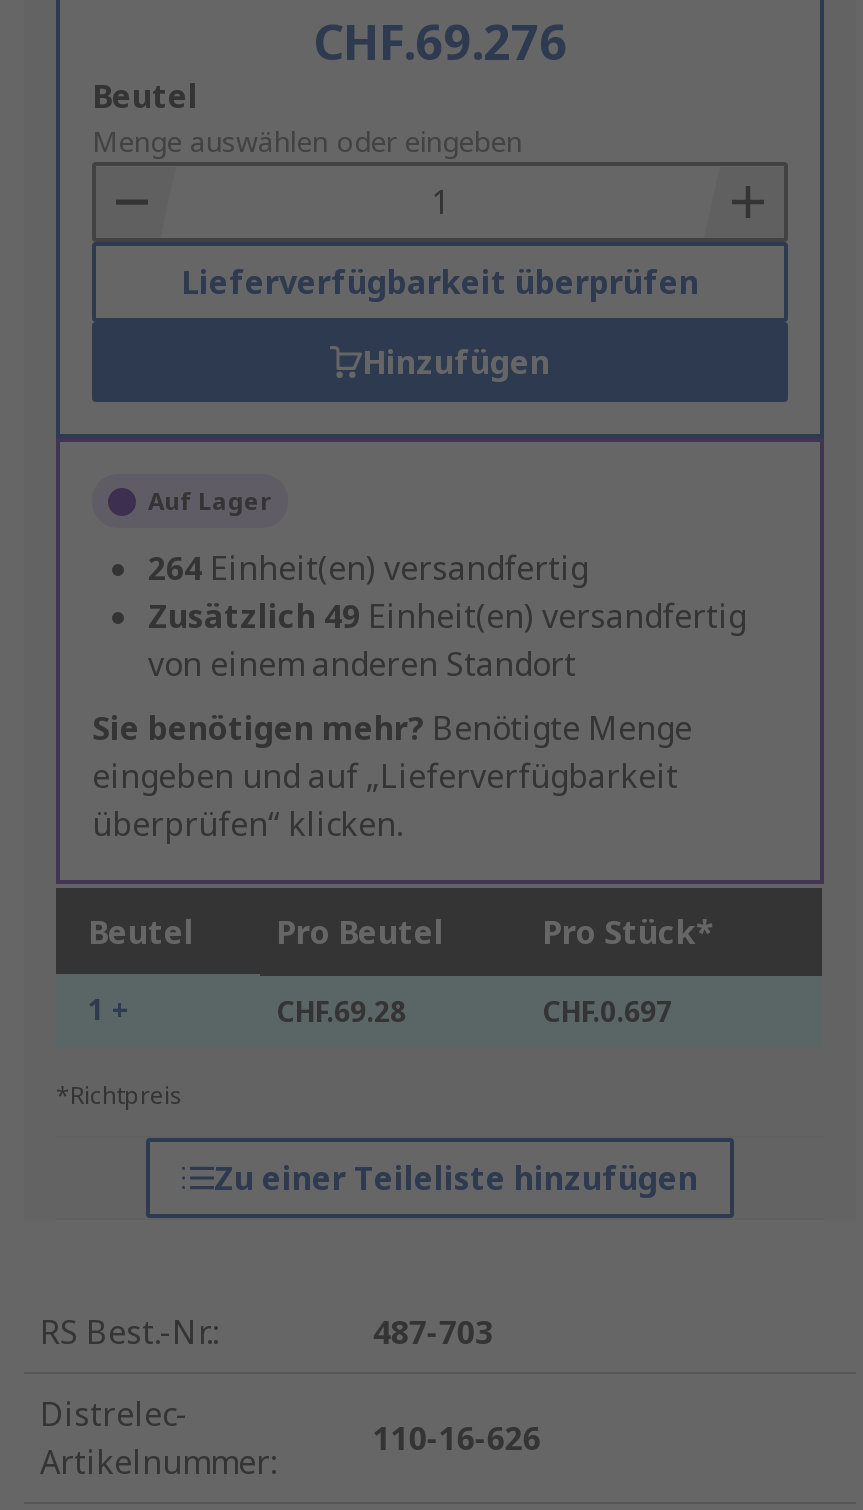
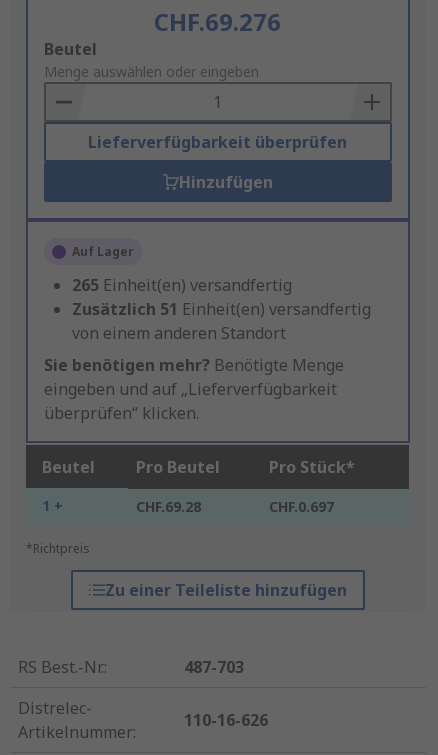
- 264 Einheit(en) versandfertig
+ 265 Einheit(en) versandfertig

- Zusätzlich 49 Einheit(en) versandfertig
+ Zusätzlich 51 Einheit(en) versandfertig
